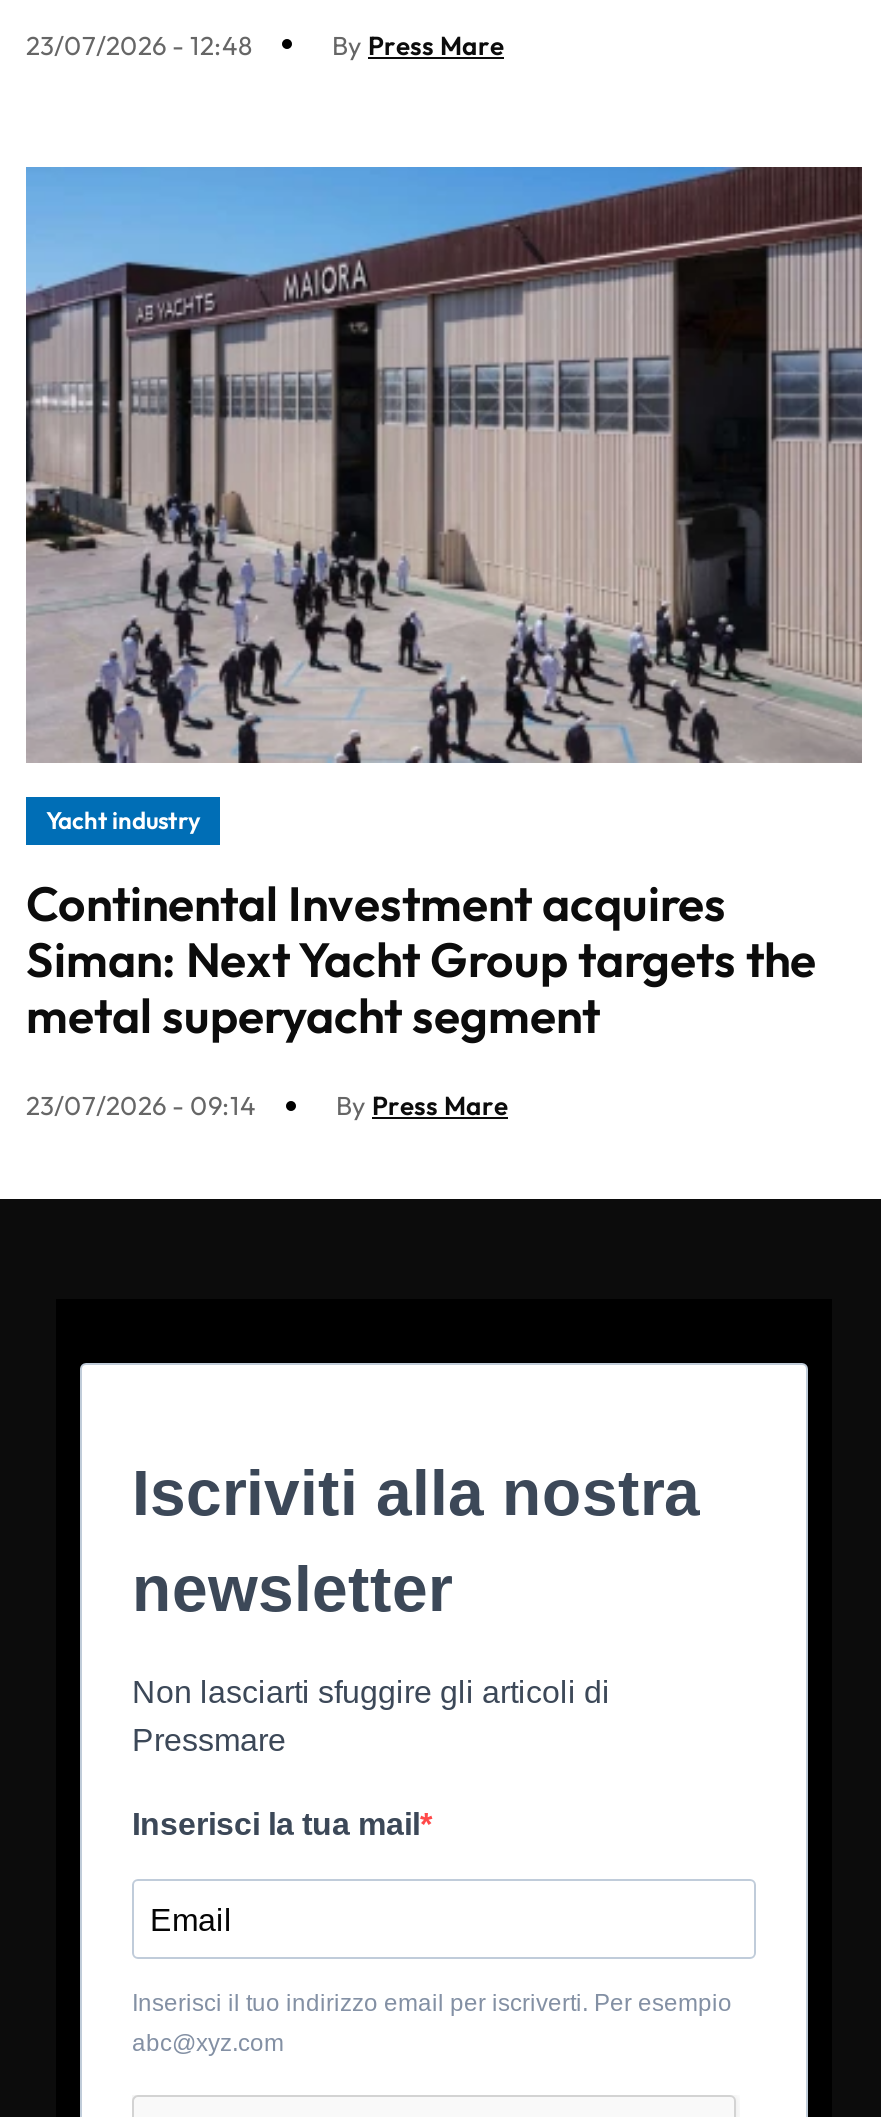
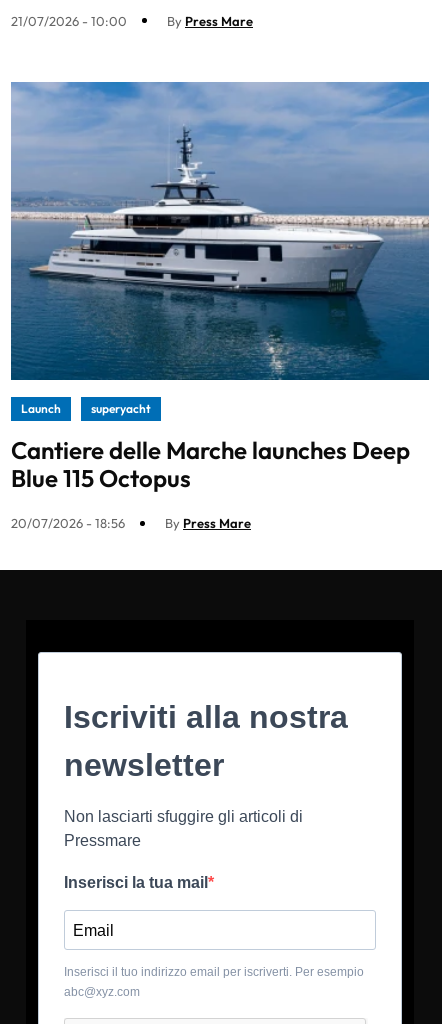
- 23/07/2026 - 12:48
+ 21/07/2026 - 10:00

- [image]
- Yacht industry
+ [image]
+ Launch
+ superyacht

- Continental Investment acquires
- Siman: Next Yacht Group targets the
- metal superyacht segment
+ Cantiere delle Marche launches Deep
+ Blue 115 Octopus

- 23/07/2026 - 09:14
+ 20/07/2026 - 18:56
